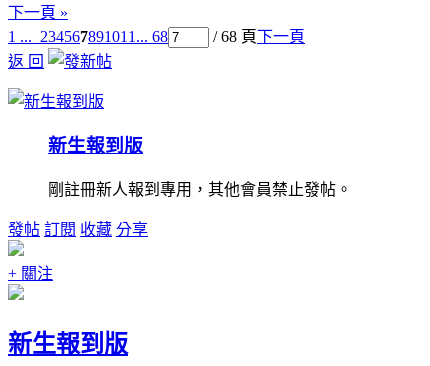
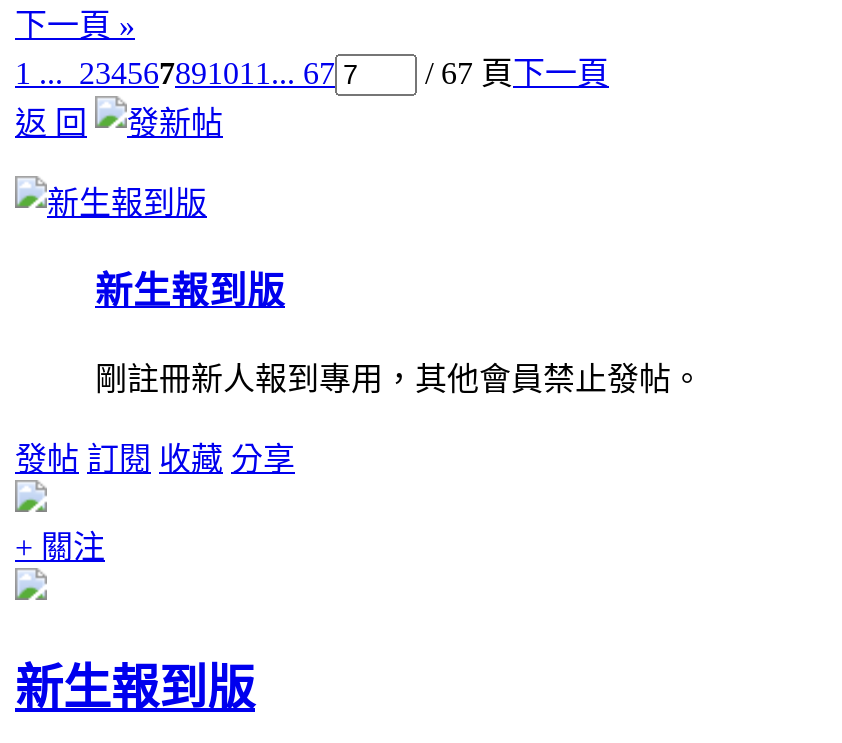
- 1 ... 234567891011... 68
+ 1 ... 234567891011... 67

- / 68 頁下一頁
+ / 67 頁下一頁
